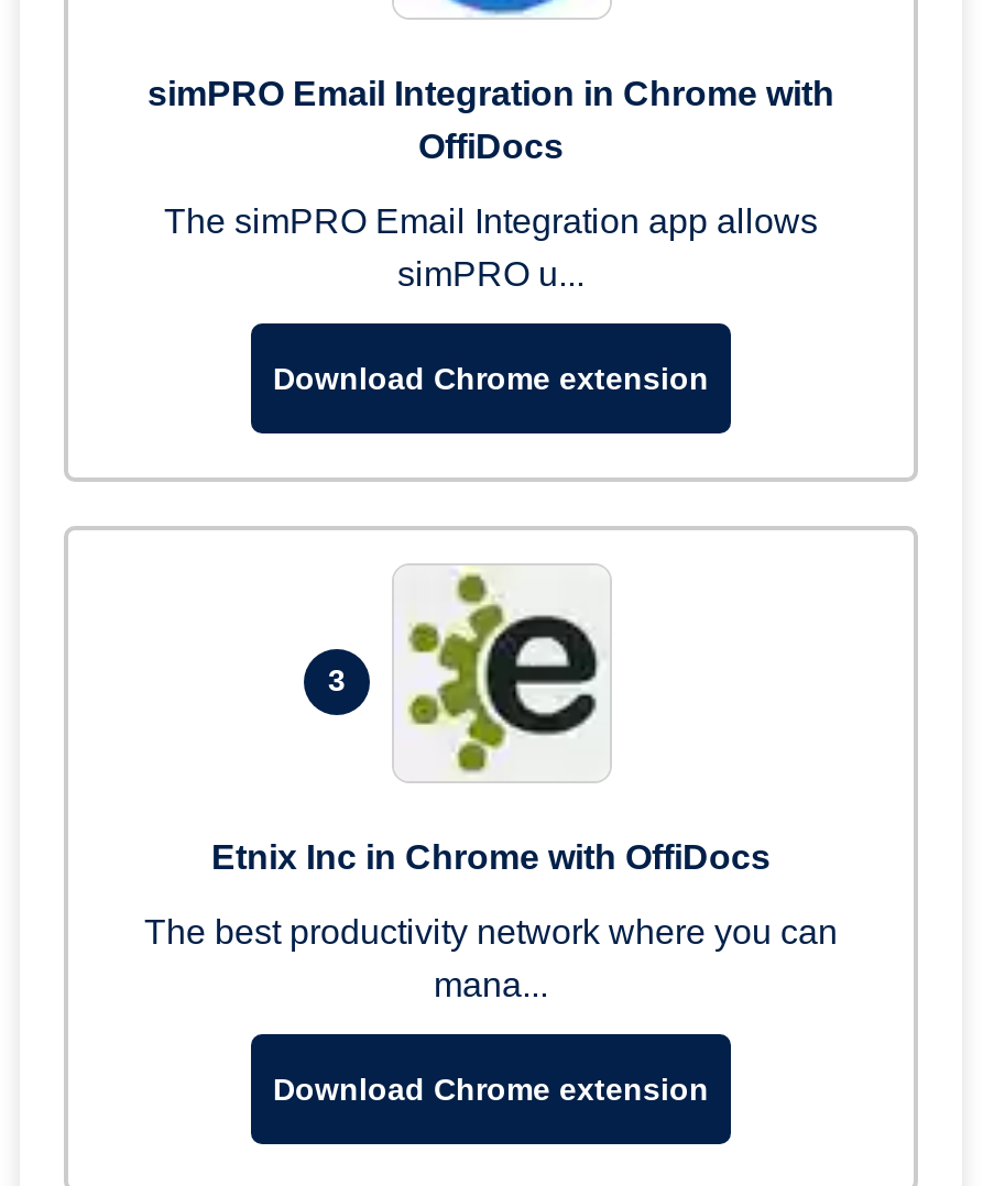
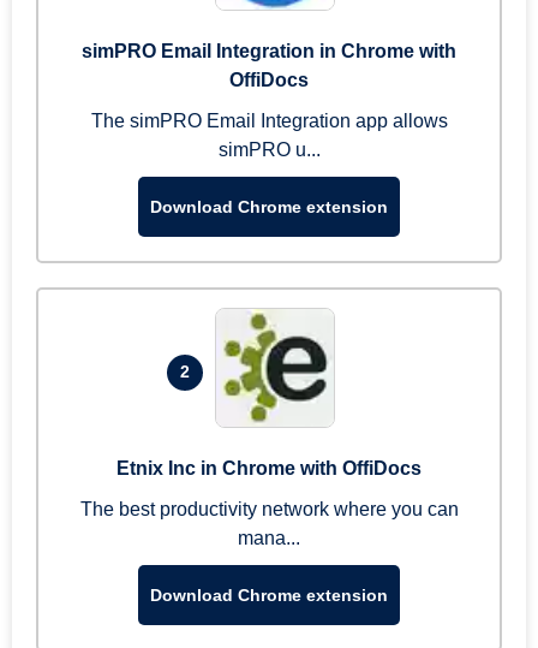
- 3
+ 2
